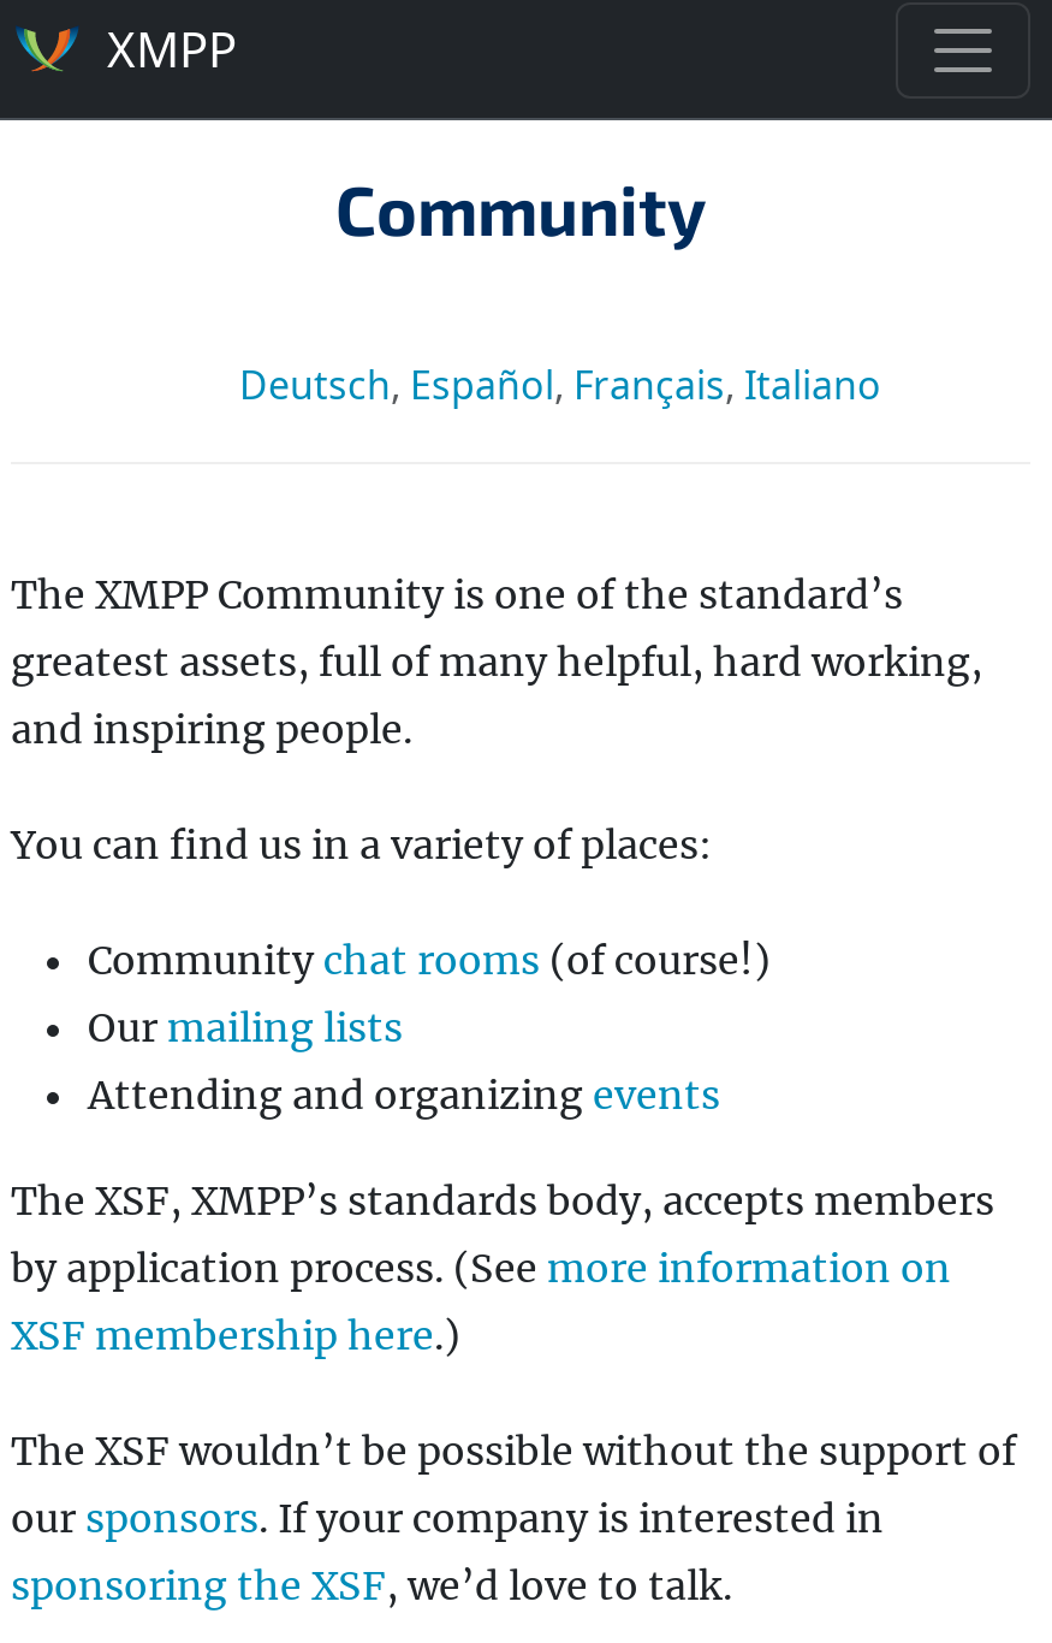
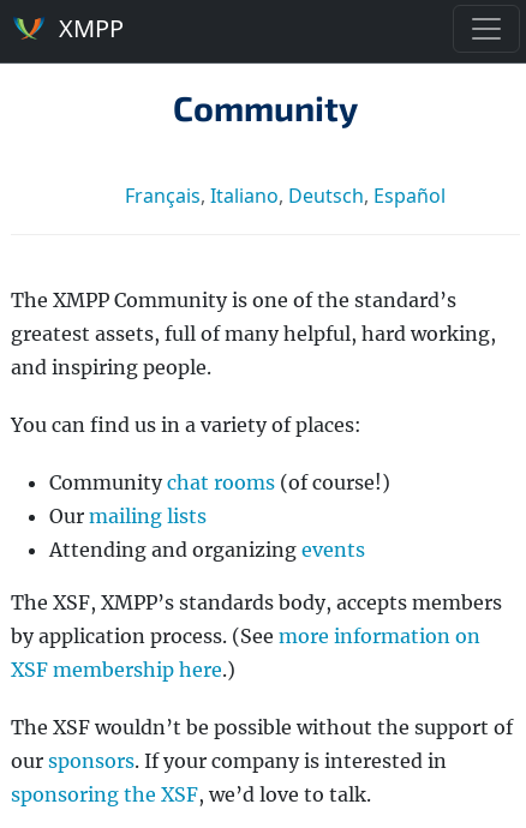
- Deutsch, Español, Français, Italiano
+ Français, Italiano, Deutsch, Español
